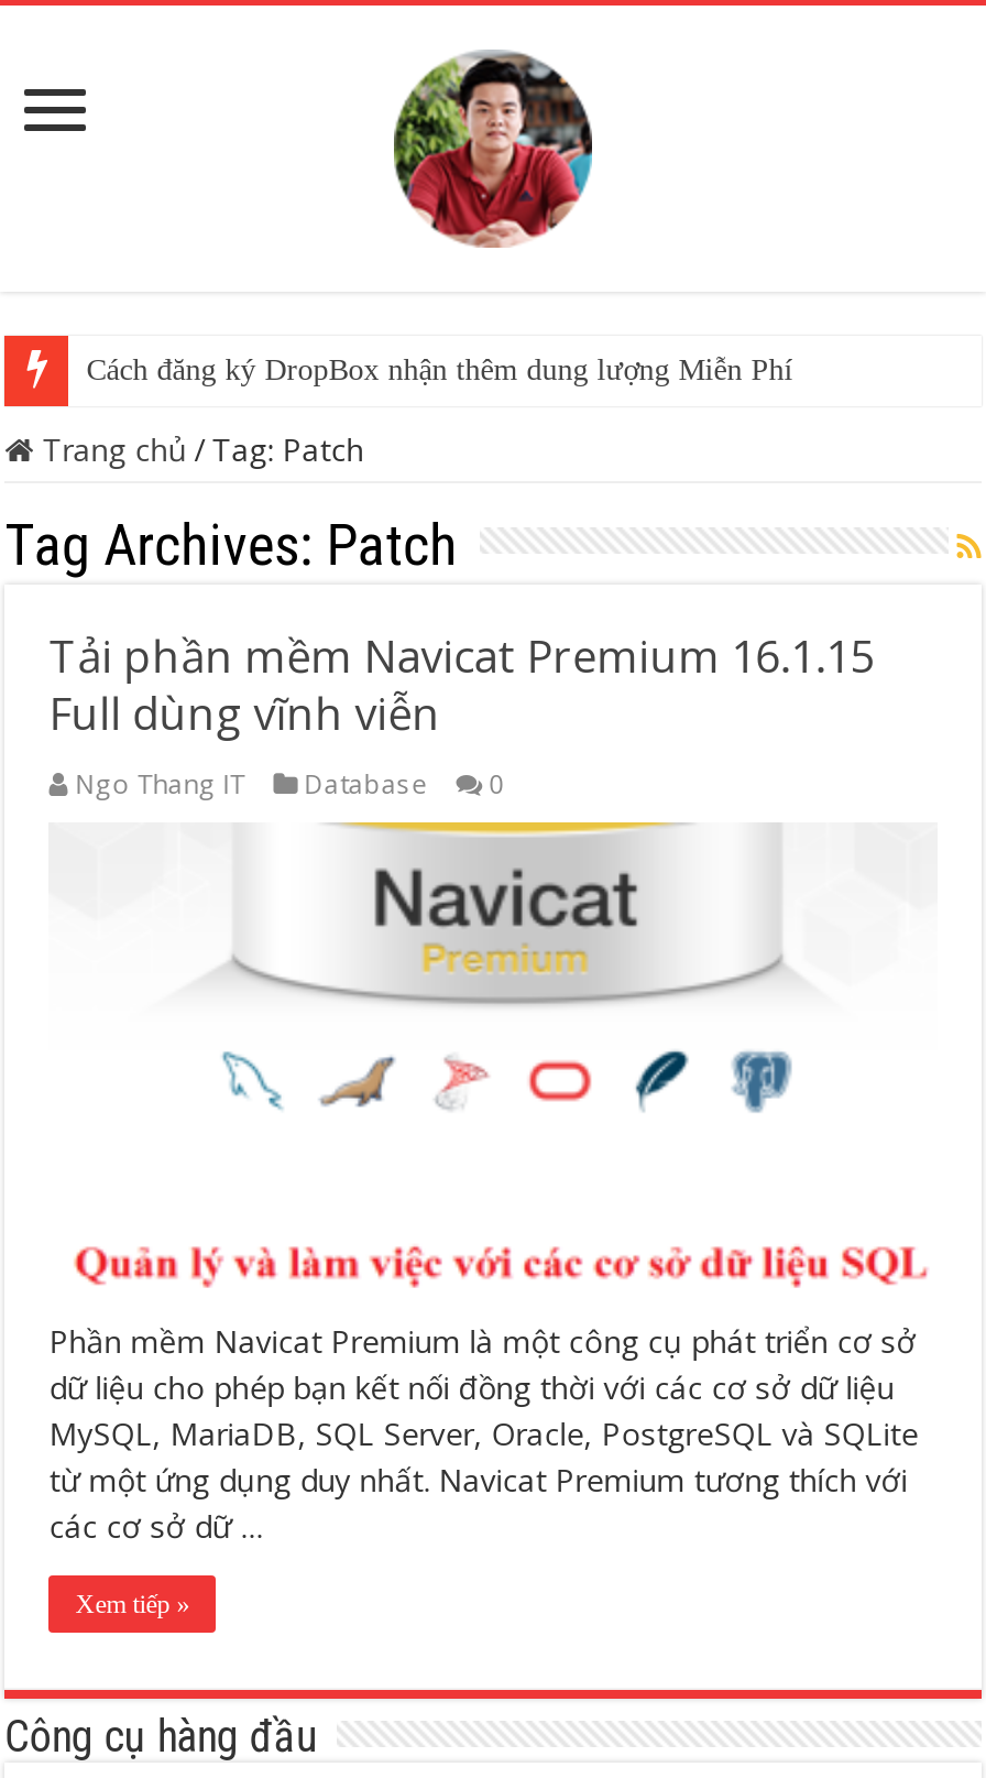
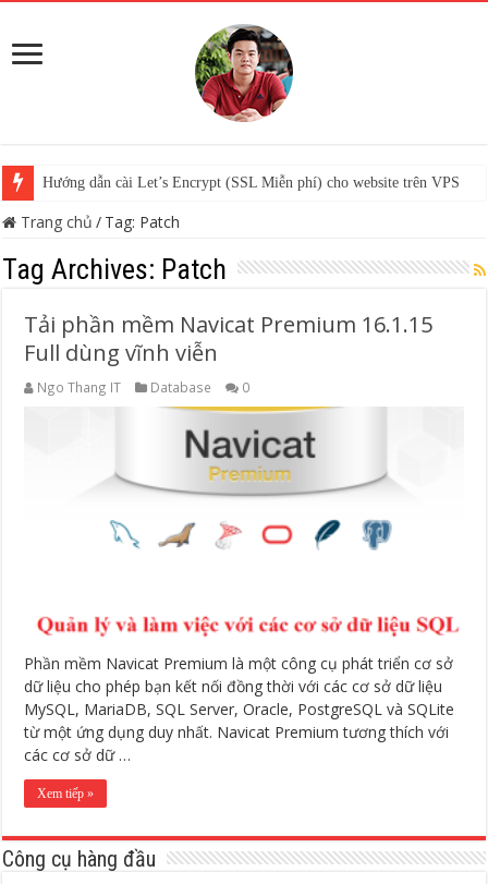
- Cách đăng ký DropBox nhận thêm dung lượng Miễn Phí
+ Hướng dẫn cài Let’s Encrypt (SSL Miễn phí) cho website trên VPS
